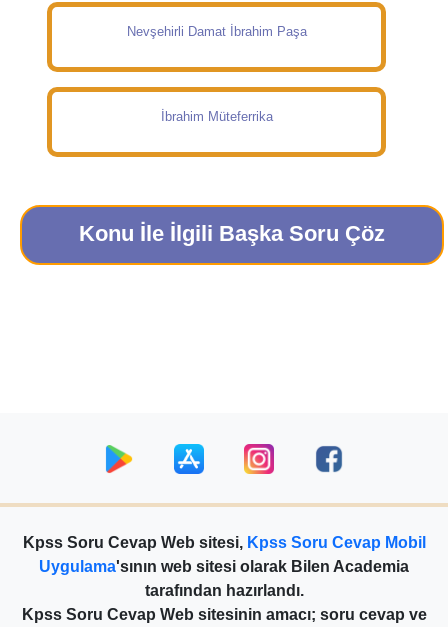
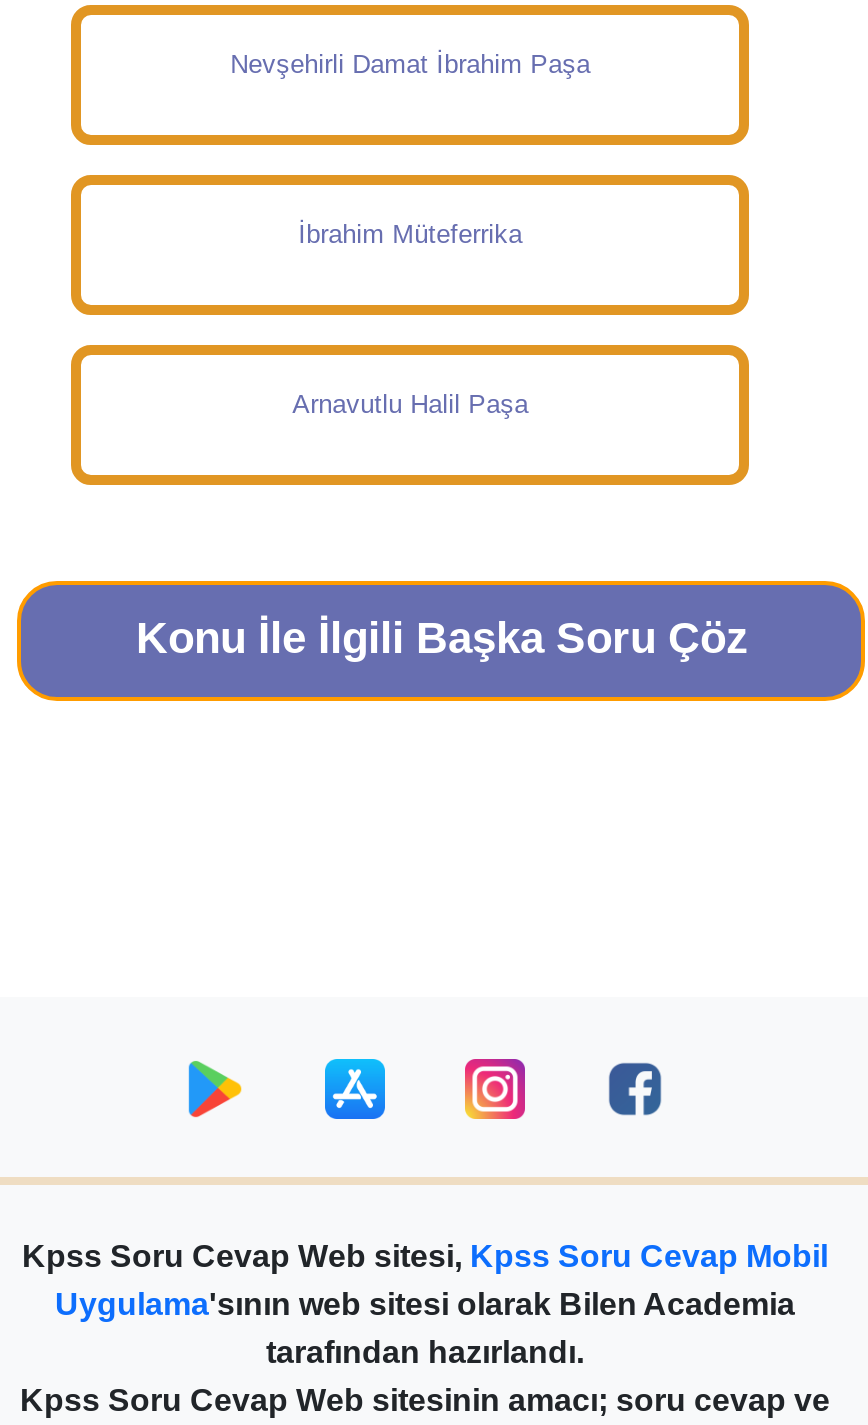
+ Arnavutlu Halil Paşa
